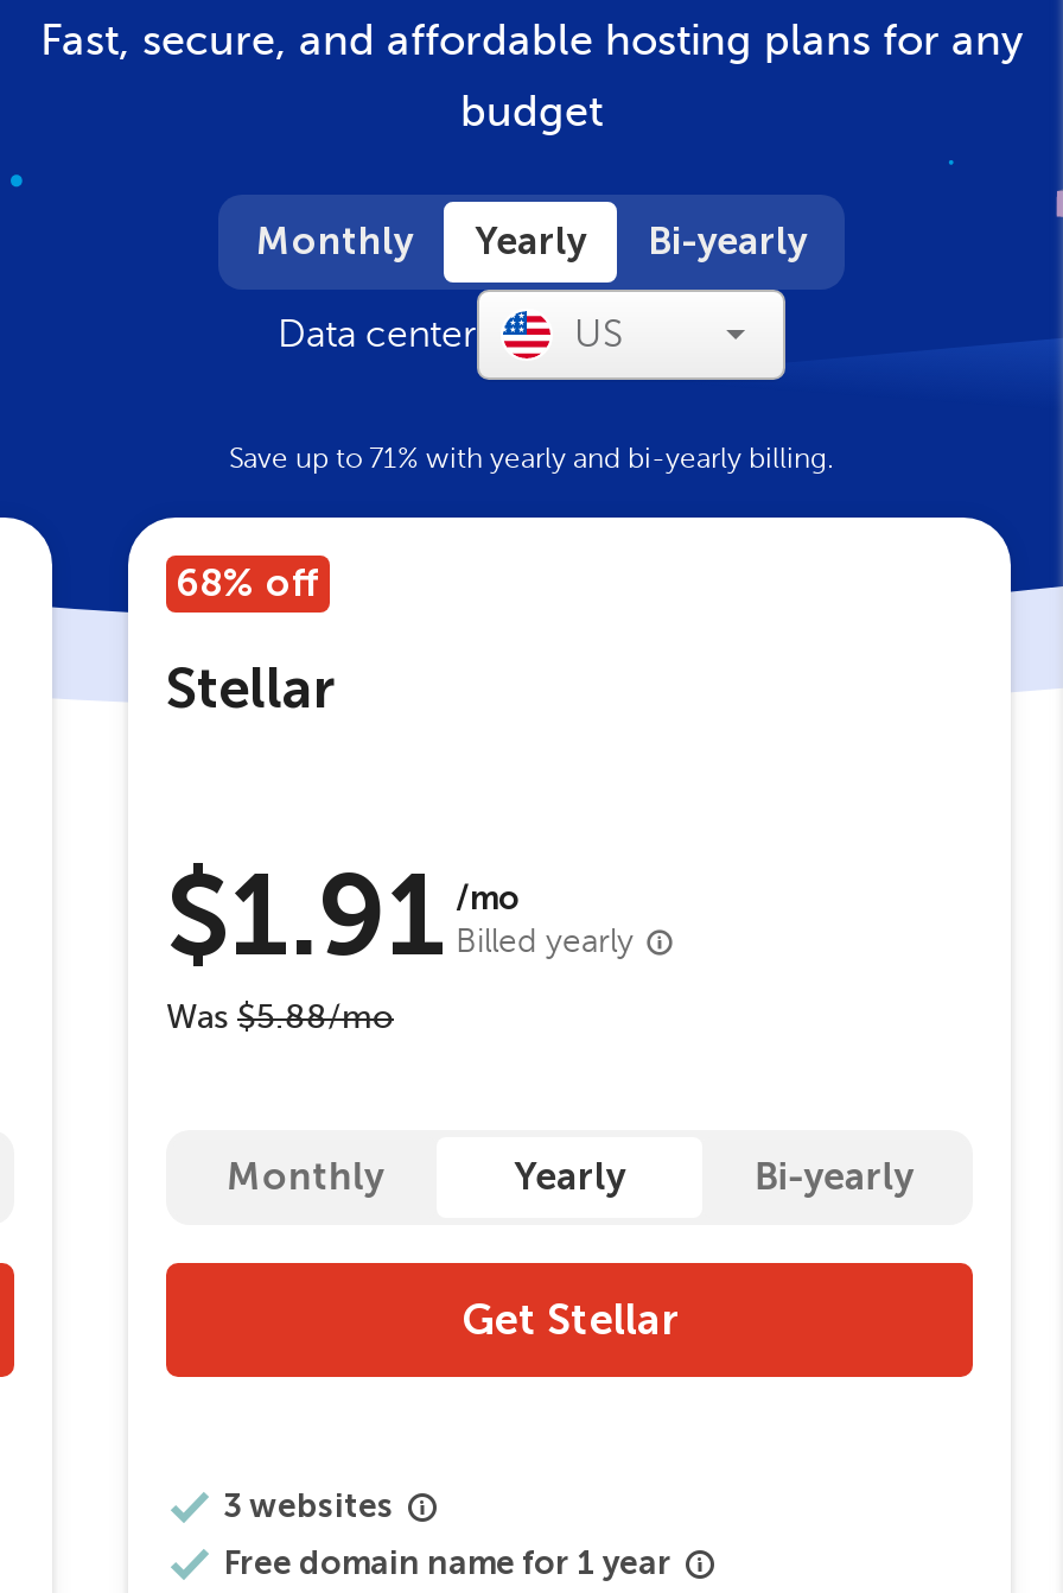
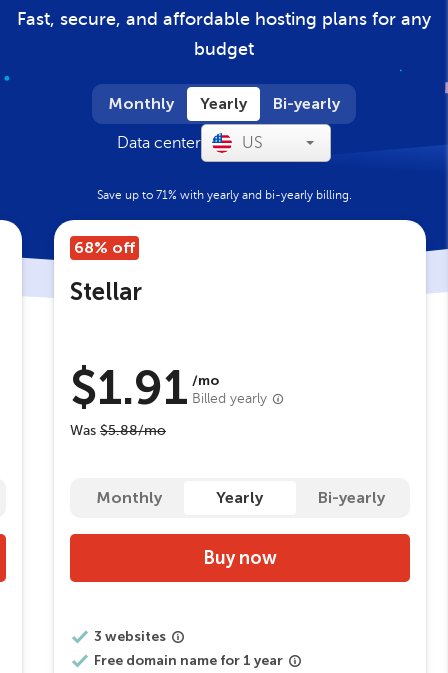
- Get Stellar
+ Buy now
